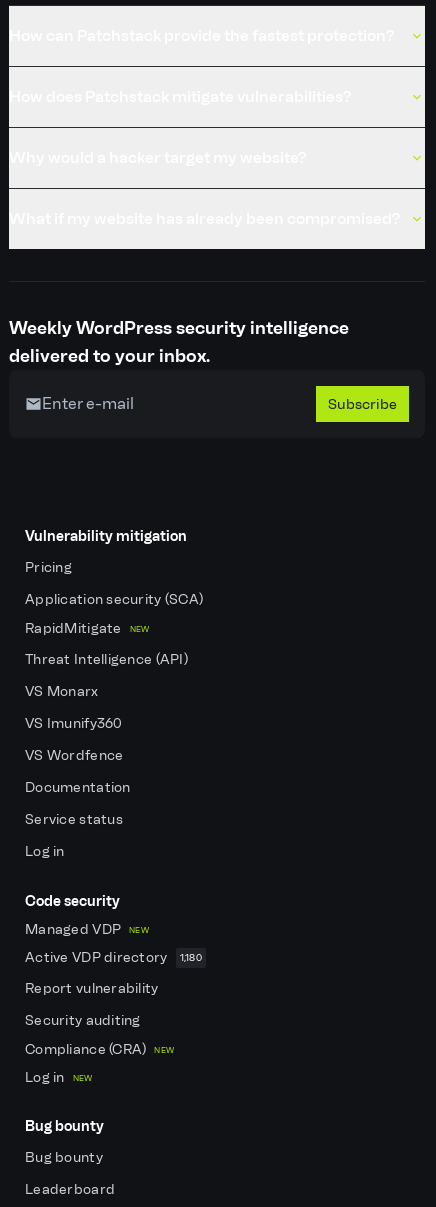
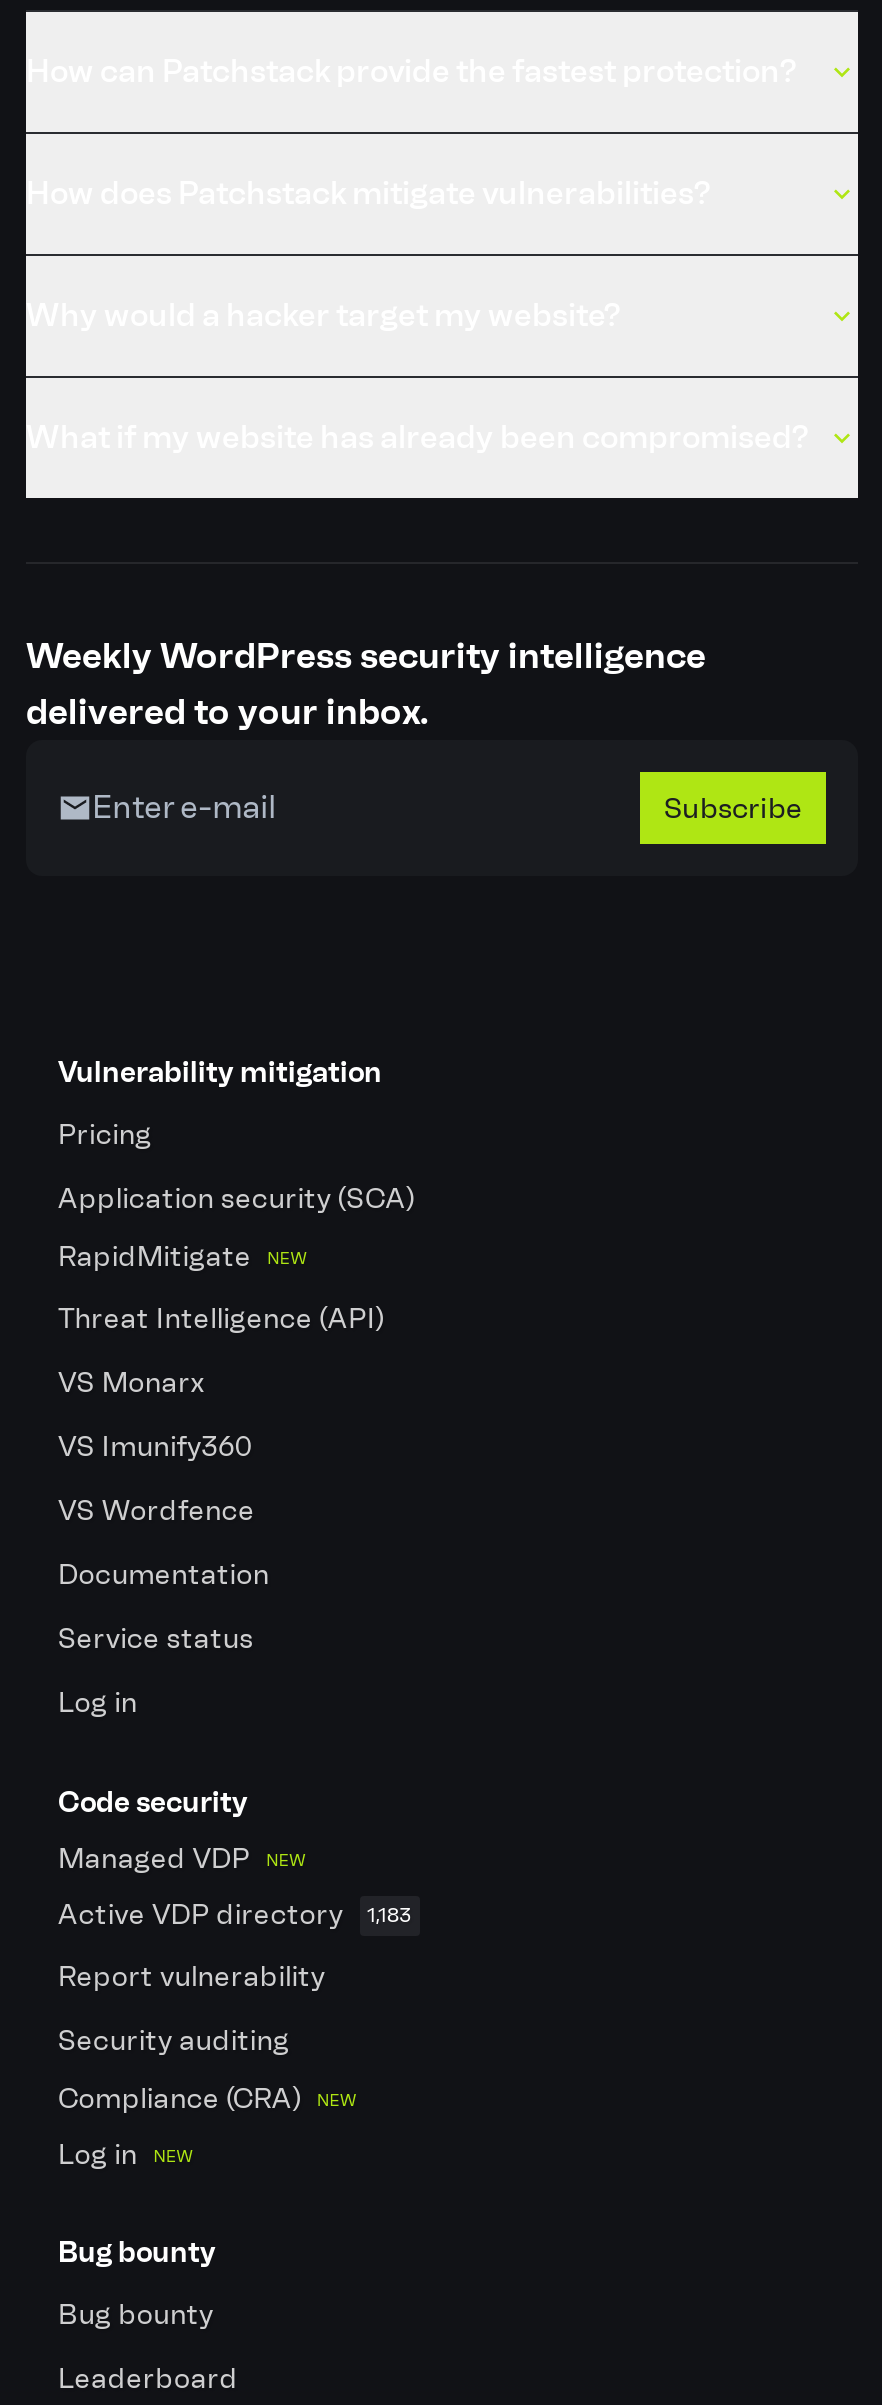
- Active VDP directory 1,180
+ Active VDP directory 1,183
